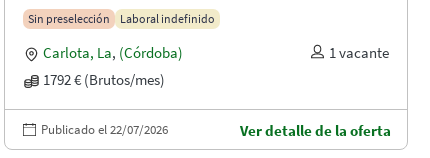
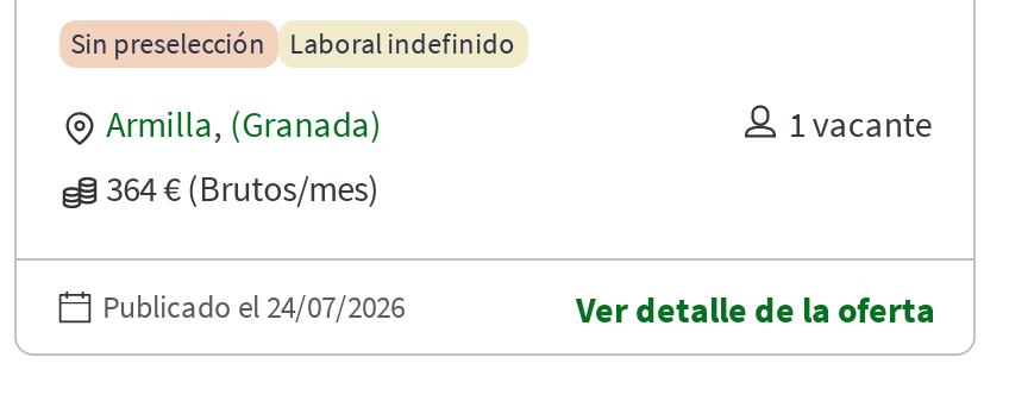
- Carlota, La, (Córdoba)
+ Armilla, (Granada)

- 1792 € (Brutos/mes)
+ 364 € (Brutos/mes)

- Publicado el 22/07/2026
+ Publicado el 24/07/2026
